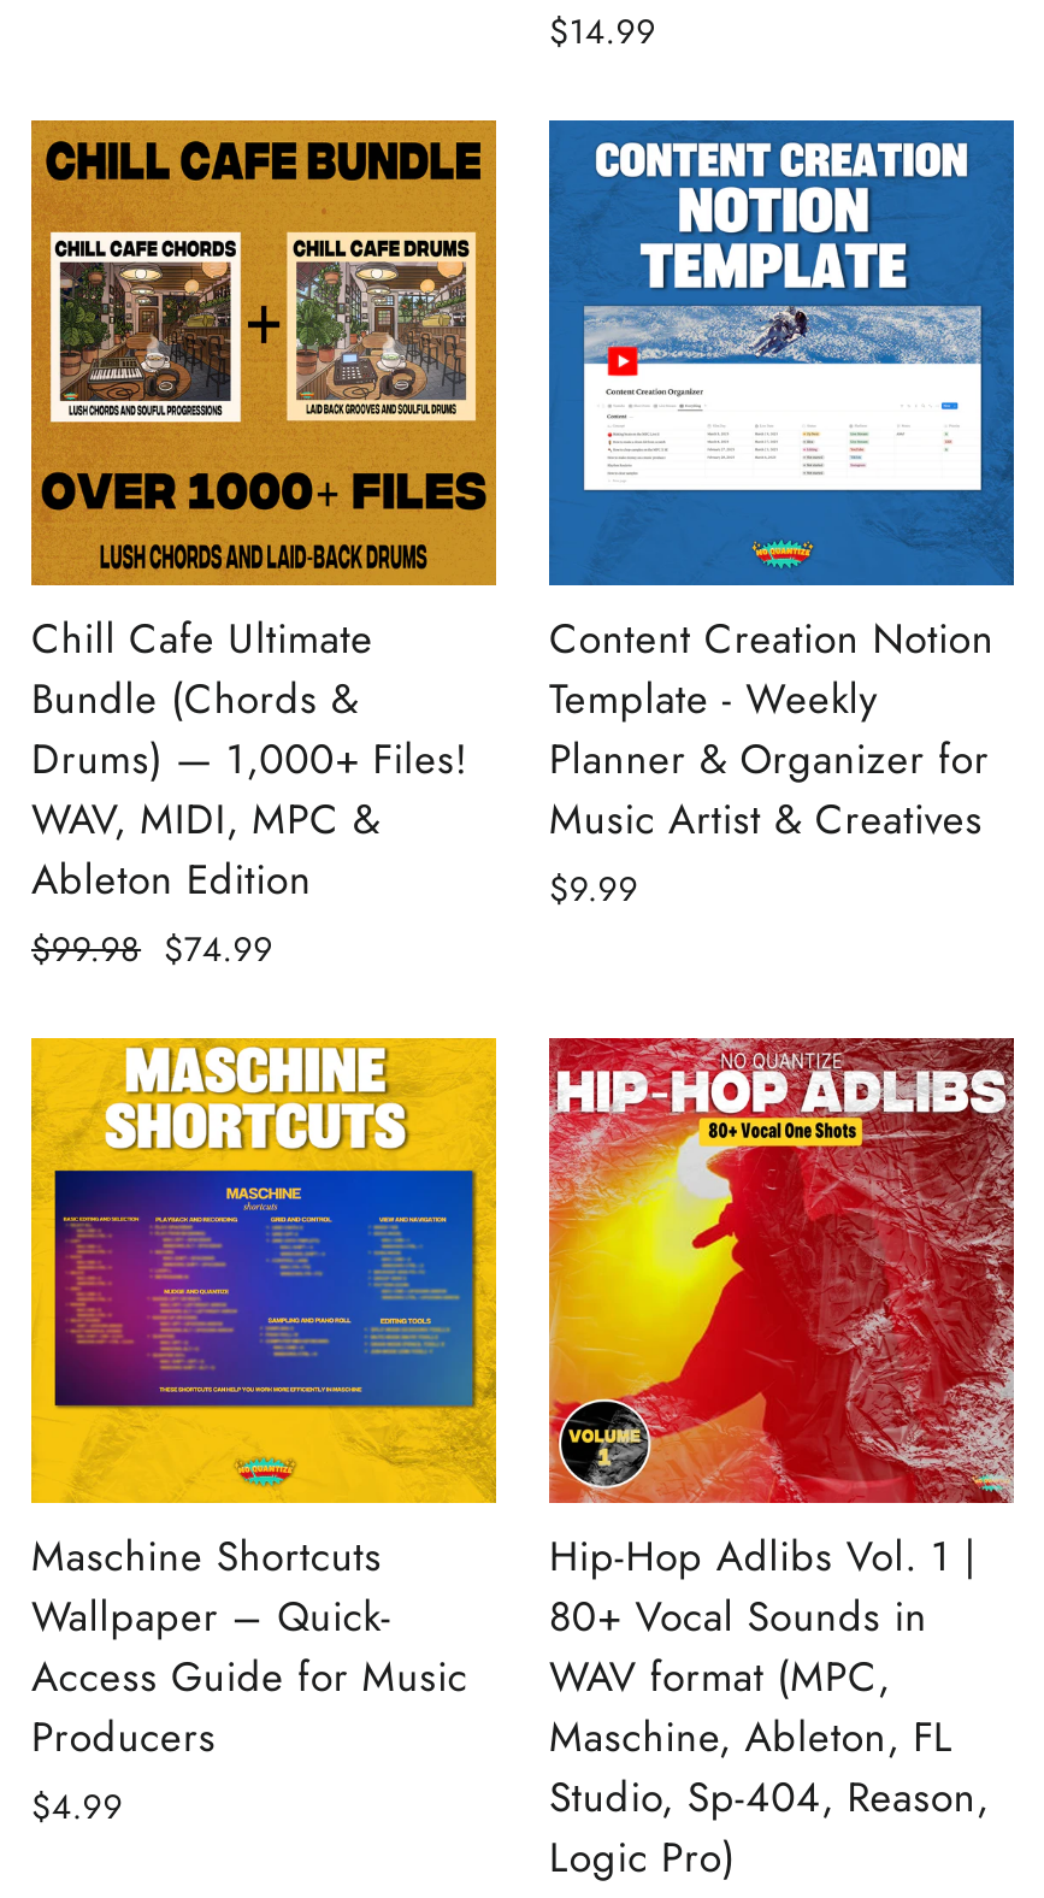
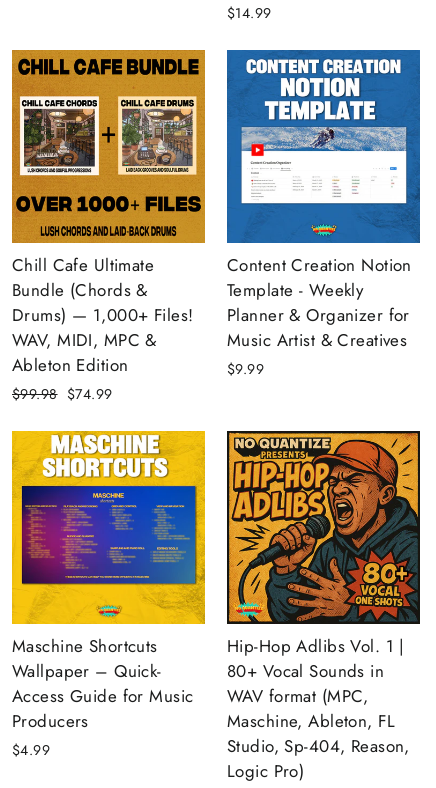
- [image]
+ [image]
